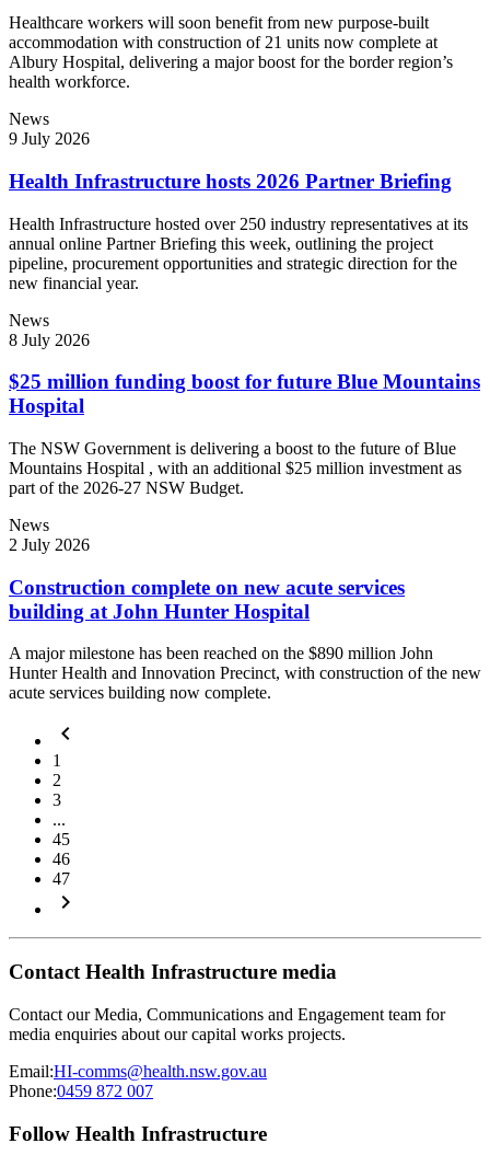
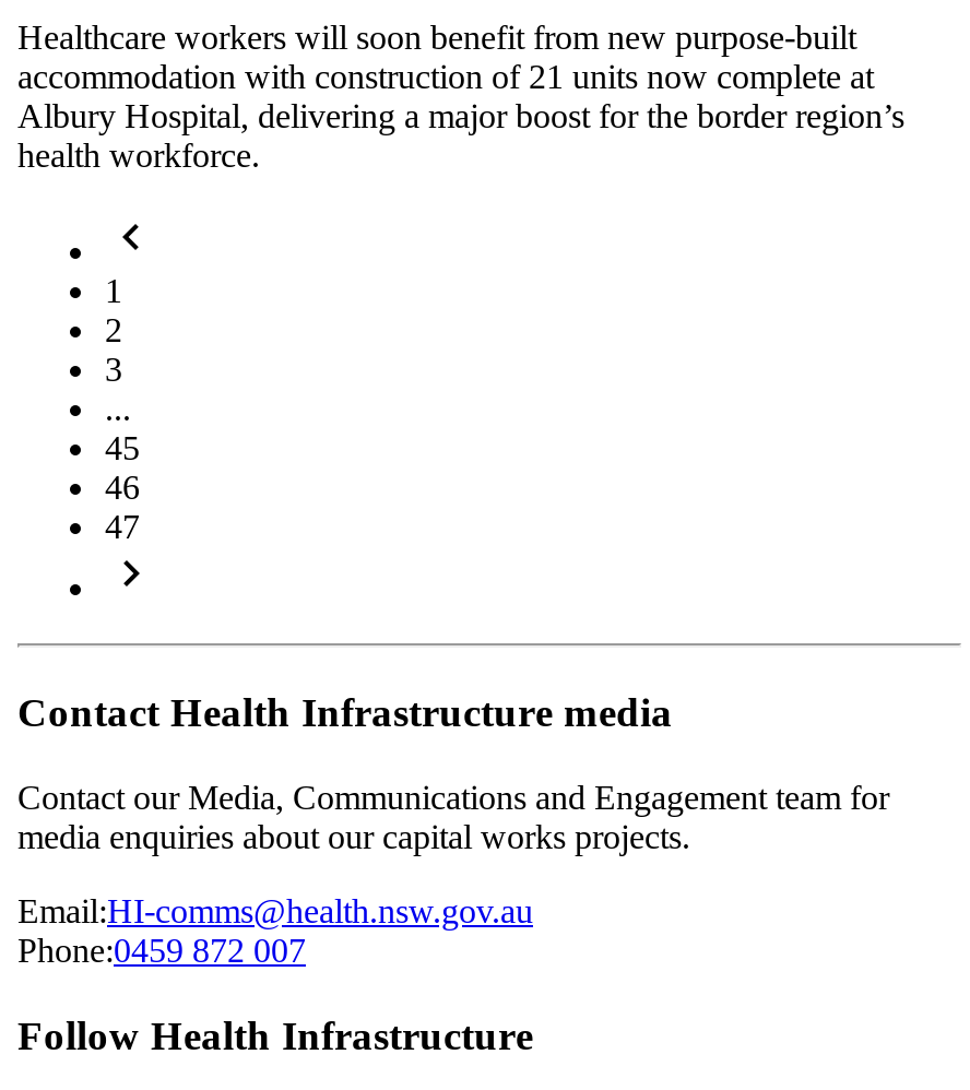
- News
- 9 July 2026
- Health Infrastructure hosts 2026 Partner Briefing
- Health Infrastructure hosted over 250 industry representatives at its
- annual online Partner Briefing this week, outlining the project
- pipeline, procurement opportunities and strategic direction for the
- new financial year.
- News
- 8 July 2026
- $25 million funding boost for future Blue Mountains
- Hospital
- The NSW Government is delivering a boost to the future of Blue
- Mountains Hospital , with an additional $25 million investment as
- part of the 2026-27 NSW Budget.
- News
- 2 July 2026
- Construction complete on new acute services
- building at John Hunter Hospital
- A major milestone has been reached on the $890 million John
- Hunter Health and Innovation Precinct, with construction of the new
- acute services building now complete.
